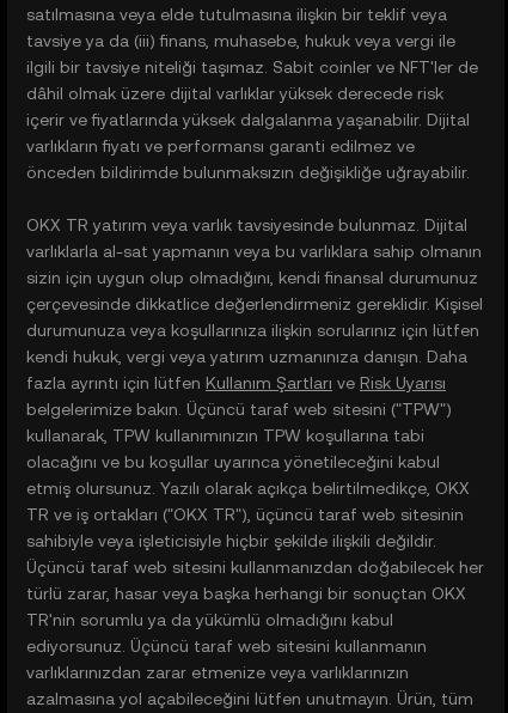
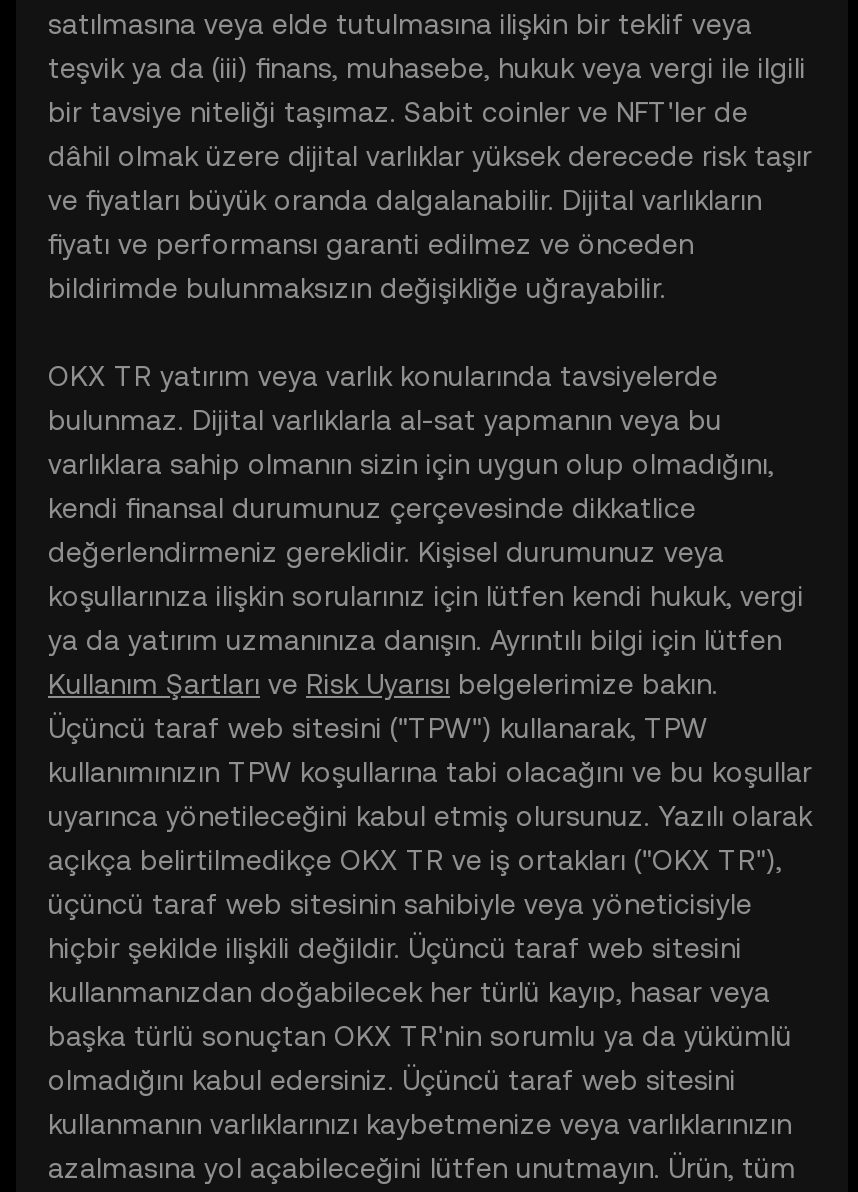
- tavsiye ya da (iii) finans, muhasebe, hukuk veya vergi ile
- ilgili bir tavsiye niteliği taşımaz. Sabit coinler ve NFT'ler de
- dâhil olmak üzere dijital varlıklar yüksek derecede risk
- içerir ve fiyatlarında yüksek dalgalanma yaşanabilir. Dijital
- varlıkların fiyatı ve performansı garanti edilmez ve
- önceden bildirimde bulunmaksızın değişikliğe uğrayabilir.
+ teşvik ya da (iii) finans, muhasebe, hukuk veya vergi ile ilgili
+ bir tavsiye niteliği taşımaz. Sabit coinler ve NFT'ler de
+ dâhil olmak üzere dijital varlıklar yüksek derecede risk taşır
+ ve fiyatları büyük oranda dalgalanabilir. Dijital varlıkların
+ fiyatı ve performansı garanti edilmez ve önceden
+ bildirimde bulunmaksızın değişikliğe uğrayabilir.

- OKX TR yatırım veya varlık tavsiyesinde bulunmaz. Dijital
- varlıklarla al-sat yapmanın veya bu varlıklara sahip olmanın
- sizin için uygun olup olmadığını, kendi finansal durumunuz
- çerçevesinde dikkatlice değerlendirmeniz gereklidir. Kişisel
- durumunuza veya koşullarınıza ilişkin sorularınız için lütfen
- kendi hukuk, vergi veya yatırım uzmanınıza danışın. Daha
- fazla ayrıntı için lütfen Kullanım Şartları ve Risk Uyarısı
- belgelerimize bakın. Üçüncü taraf web sitesini ("TPW")
- kullanarak, TPW kullanımınızın TPW koşullarına tabi
- olacağını ve bu koşullar uyarınca yönetileceğini kabul
- etmiş olursunuz. Yazılı olarak açıkça belirtilmedikçe, OKX
- TR ve iş ortakları ("OKX TR"), üçüncü taraf web sitesinin
- sahibiyle veya işleticisiyle hiçbir şekilde ilişkili değildir.
- Üçüncü taraf web sitesini kullanmanızdan doğabilecek her
- türlü zarar, hasar veya başka herhangi bir sonuçtan OKX
- TR'nin sorumlu ya da yükümlü olmadığını kabul
- ediyorsunuz. Üçüncü taraf web sitesini kullanmanın
- varlıklarınızdan zarar etmenize veya varlıklarınızın
+ OKX TR yatırım veya varlık konularında tavsiyelerde
+ bulunmaz. Dijital varlıklarla al-sat yapmanın veya bu
+ varlıklara sahip olmanın sizin için uygun olup olmadığını,
+ kendi finansal durumunuz çerçevesinde dikkatlice
+ değerlendirmeniz gereklidir. Kişisel durumunuz veya
+ koşullarınıza ilişkin sorularınız için lütfen kendi hukuk, vergi
+ ya da yatırım uzmanınıza danışın. Ayrıntılı bilgi için lütfen
+ Kullanım Şartları ve Risk Uyarısı belgelerimize bakın.
+ Üçüncü taraf web sitesini ("TPW") kullanarak, TPW
+ kullanımınızın TPW koşullarına tabi olacağını ve bu koşullar
+ uyarınca yönetileceğini kabul etmiş olursunuz. Yazılı olarak
+ açıkça belirtilmedikçe OKX TR ve iş ortakları ("OKX TR"),
+ üçüncü taraf web sitesinin sahibiyle veya yöneticisiyle
+ hiçbir şekilde ilişkili değildir. Üçüncü taraf web sitesini
+ kullanmanızdan doğabilecek her türlü kayıp, hasar veya
+ başka türlü sonuçtan OKX TR'nin sorumlu ya da yükümlü
+ olmadığını kabul edersiniz. Üçüncü taraf web sitesini
+ kullanmanın varlıklarınızı kaybetmenize veya varlıklarınızın
